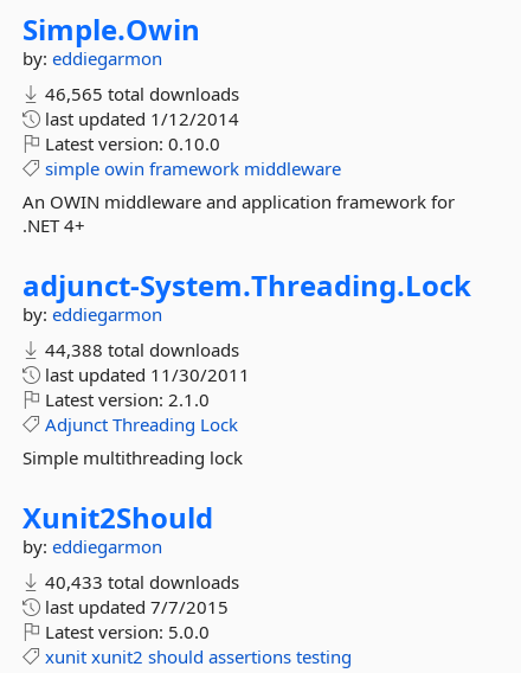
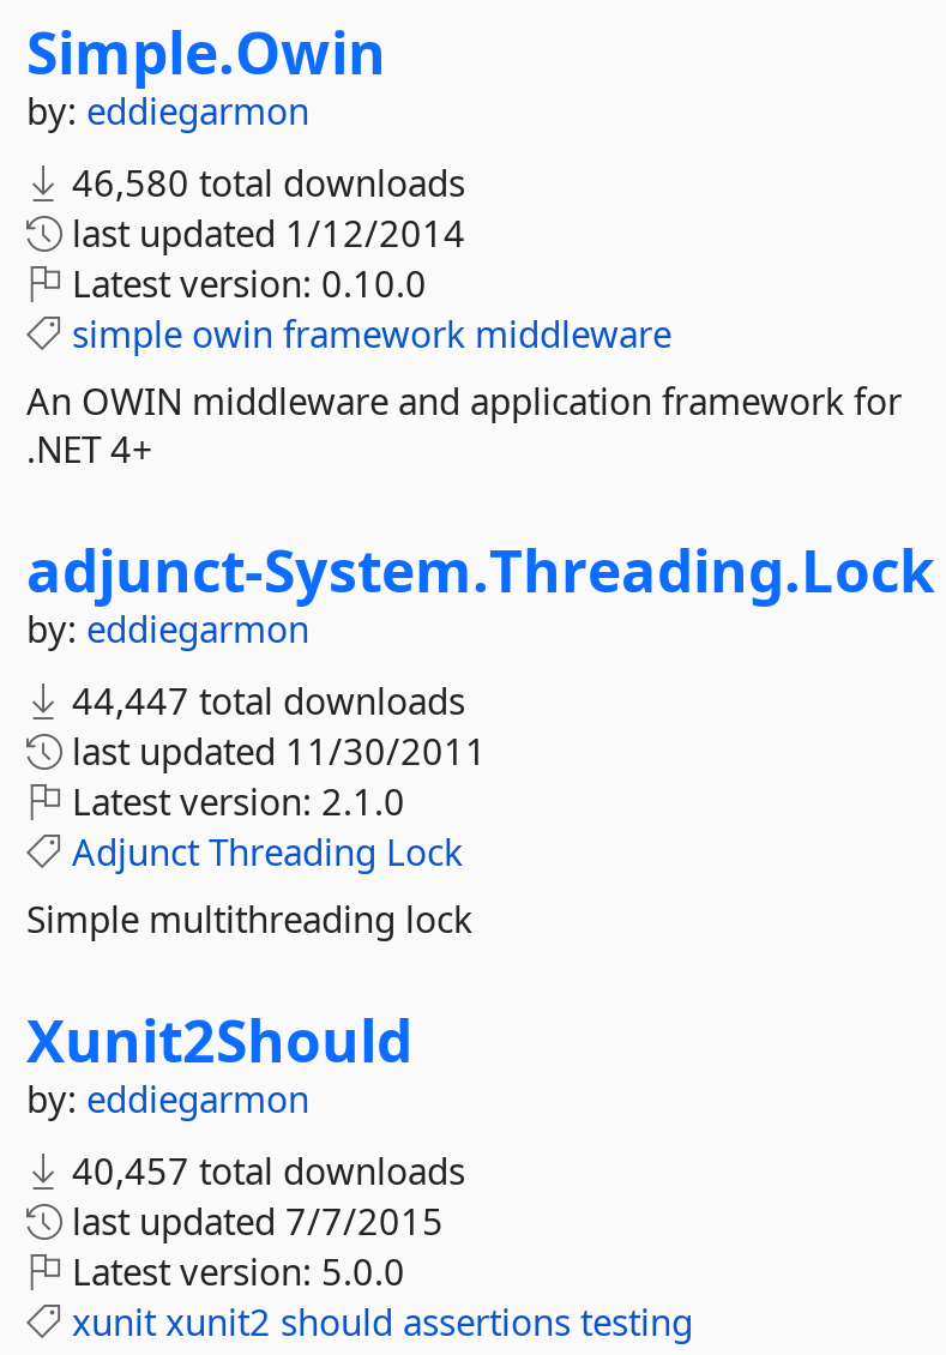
- 46,565 total downloads
+ 46,580 total downloads

- 44,388 total downloads
+ 44,447 total downloads

- 40,433 total downloads
+ 40,457 total downloads
